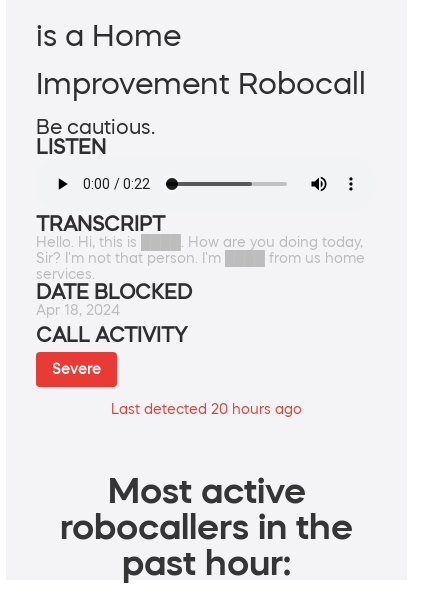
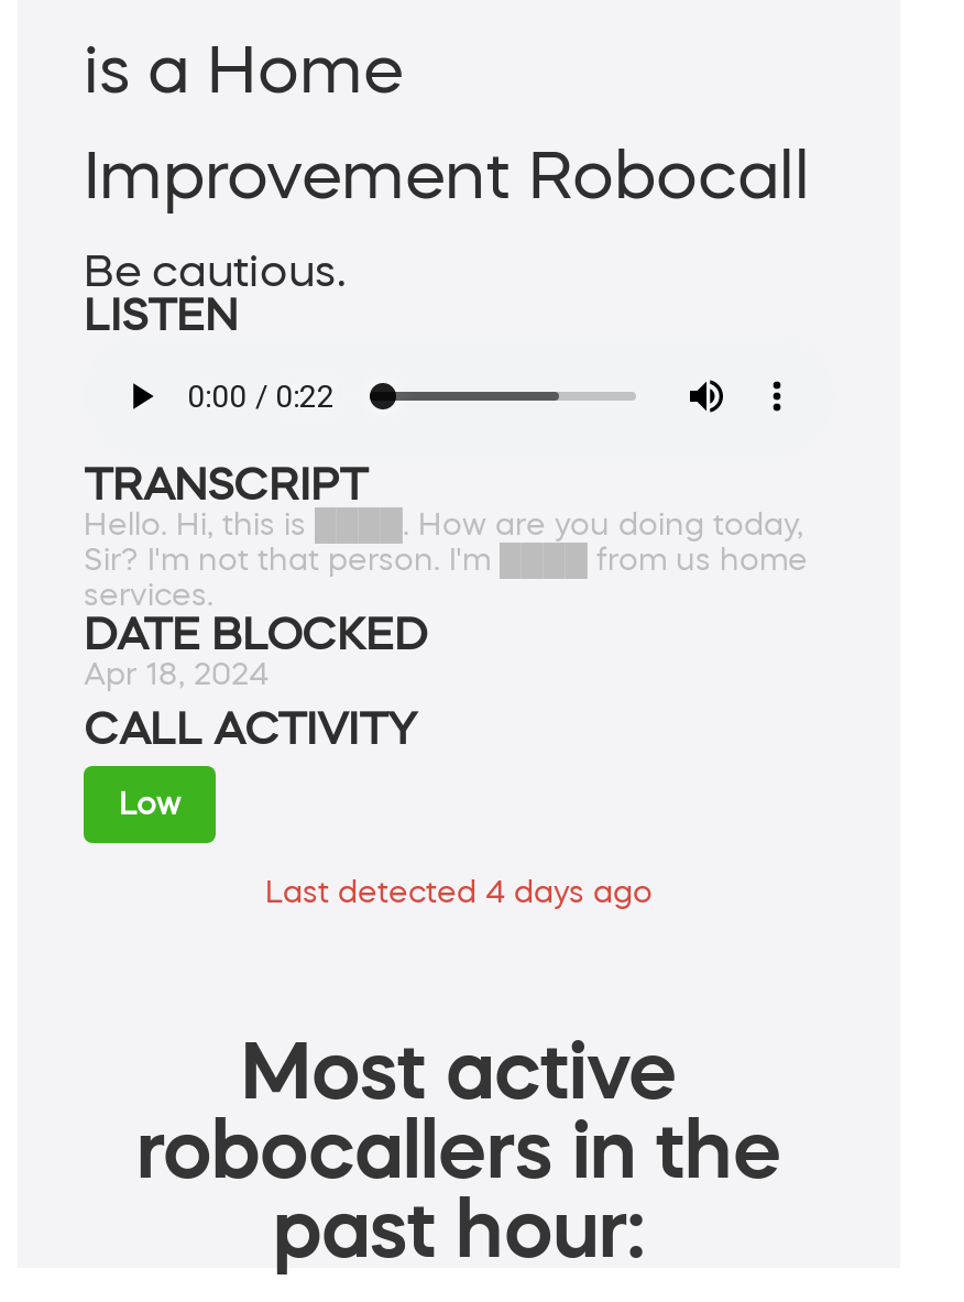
- Severe
+ Low

- Last detected 20 hours ago
+ Last detected 4 days ago
